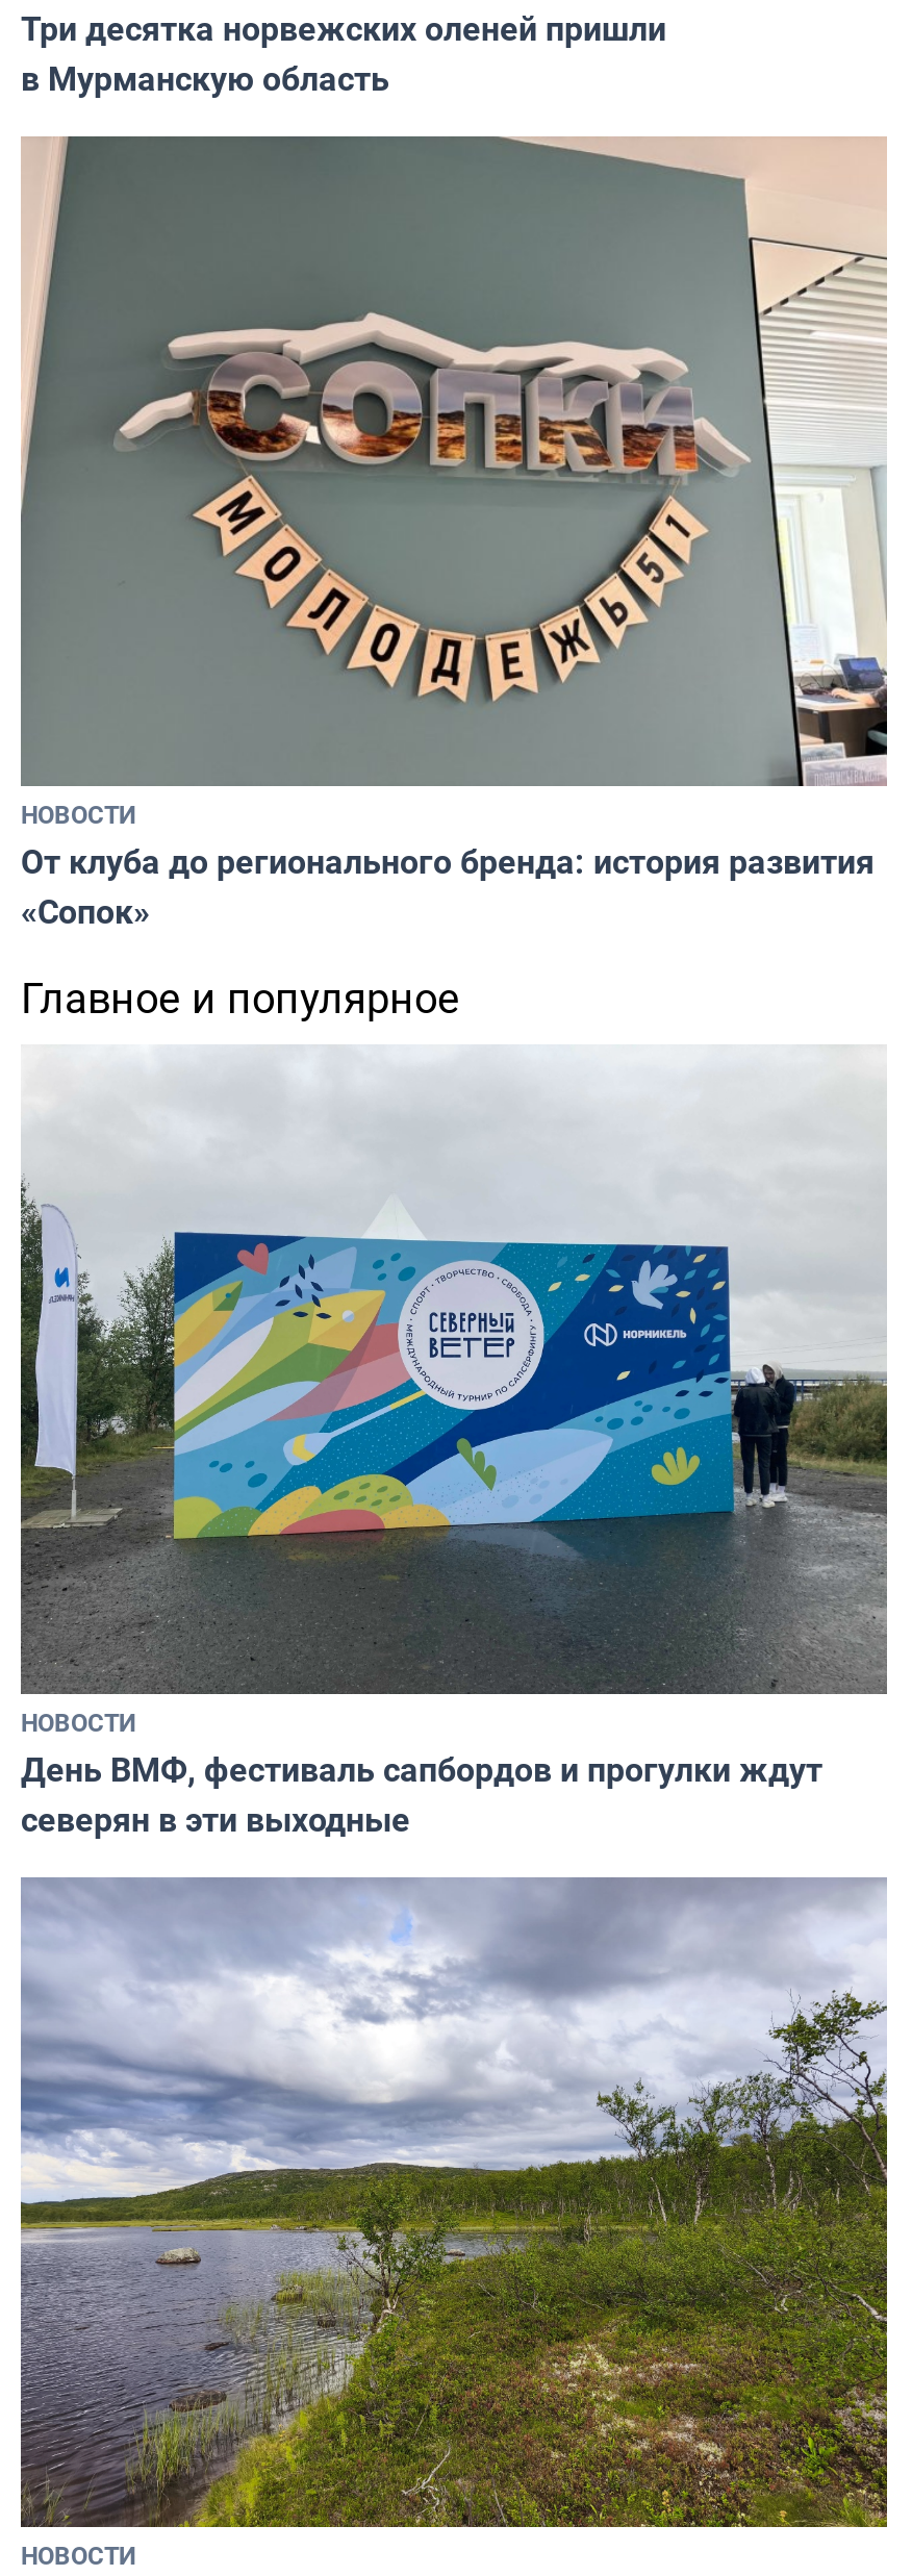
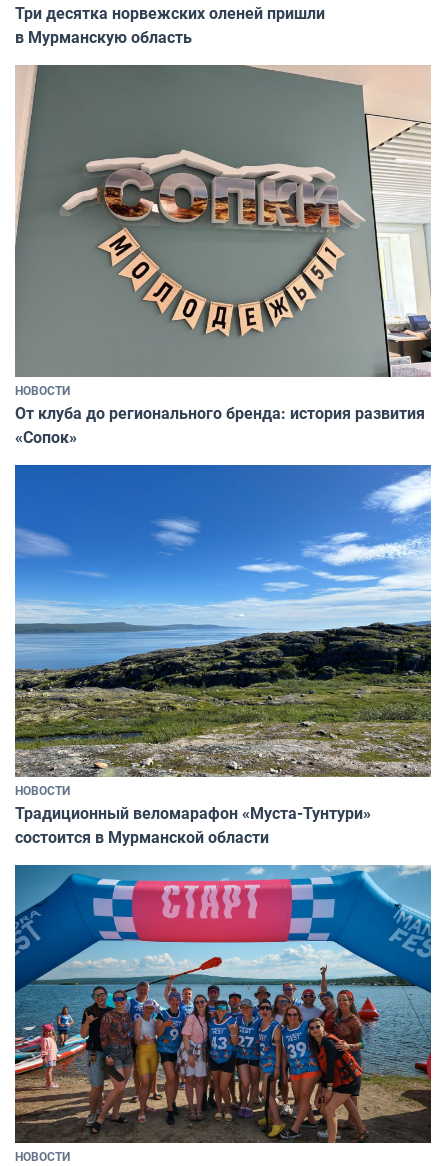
- Главное и популярное

- [image]
- День ВМФ, фестиваль сапбордов и прогулки ждут
- северян в эти выходные
+ [image]
+ Традиционный веломарафон «Муста-Тунтури»
+ состоится в Мурманской области

- [image]
+ [image]
